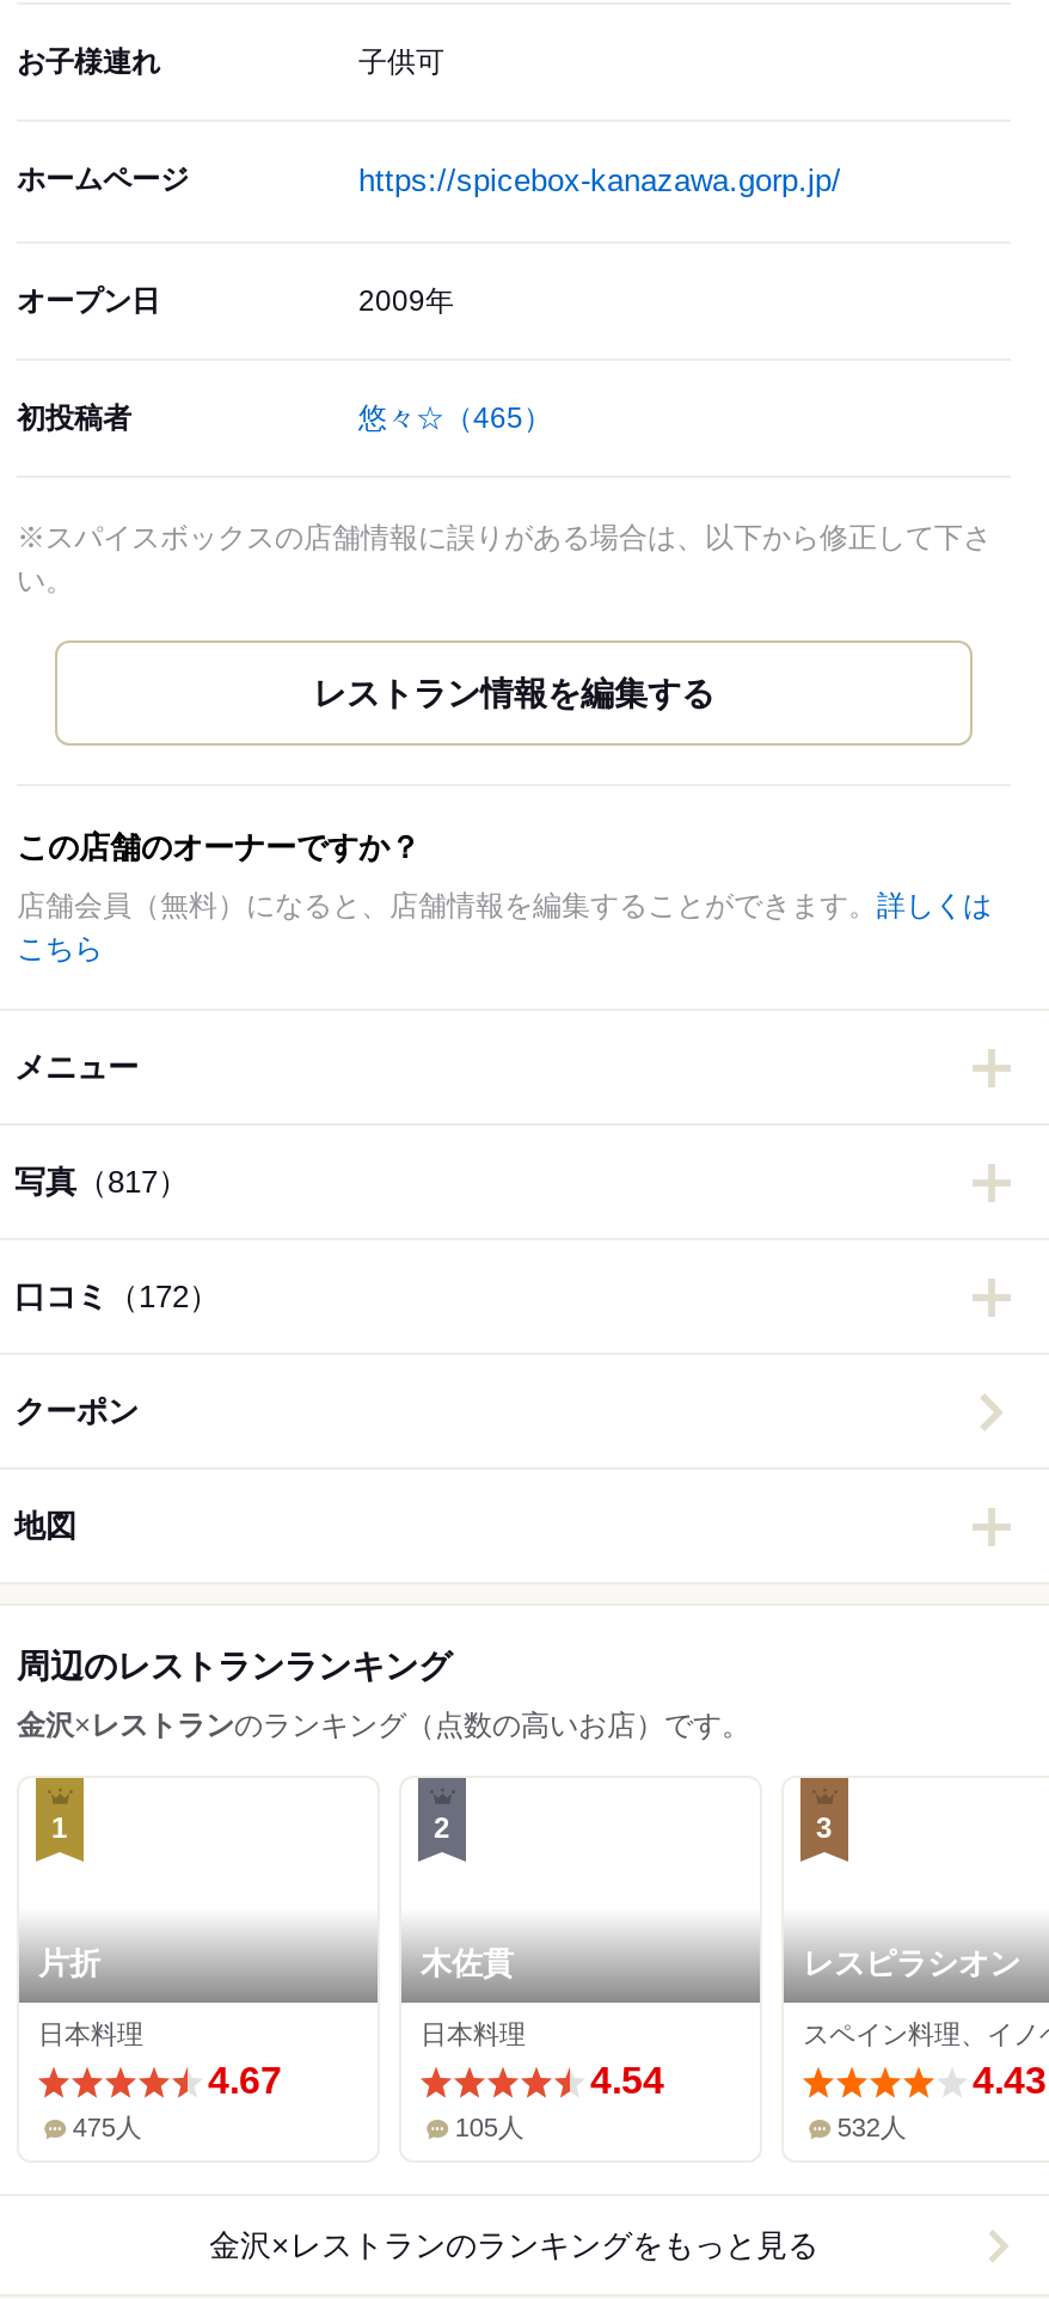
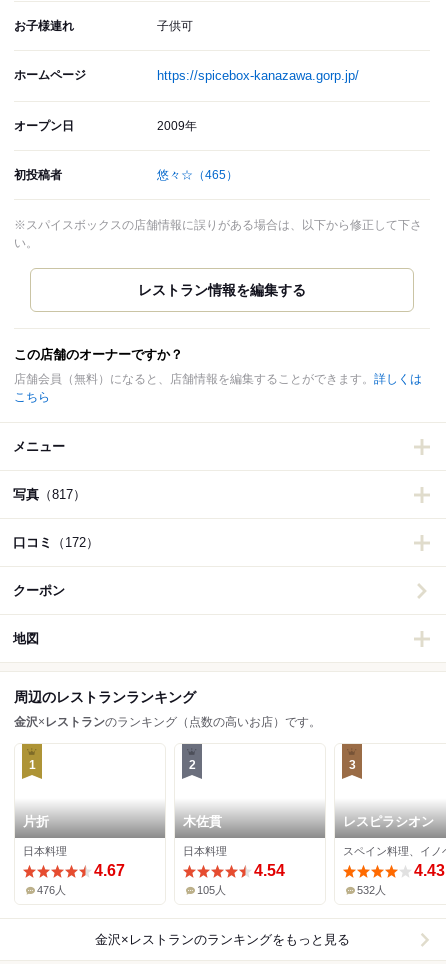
- 475人
+ 476人
